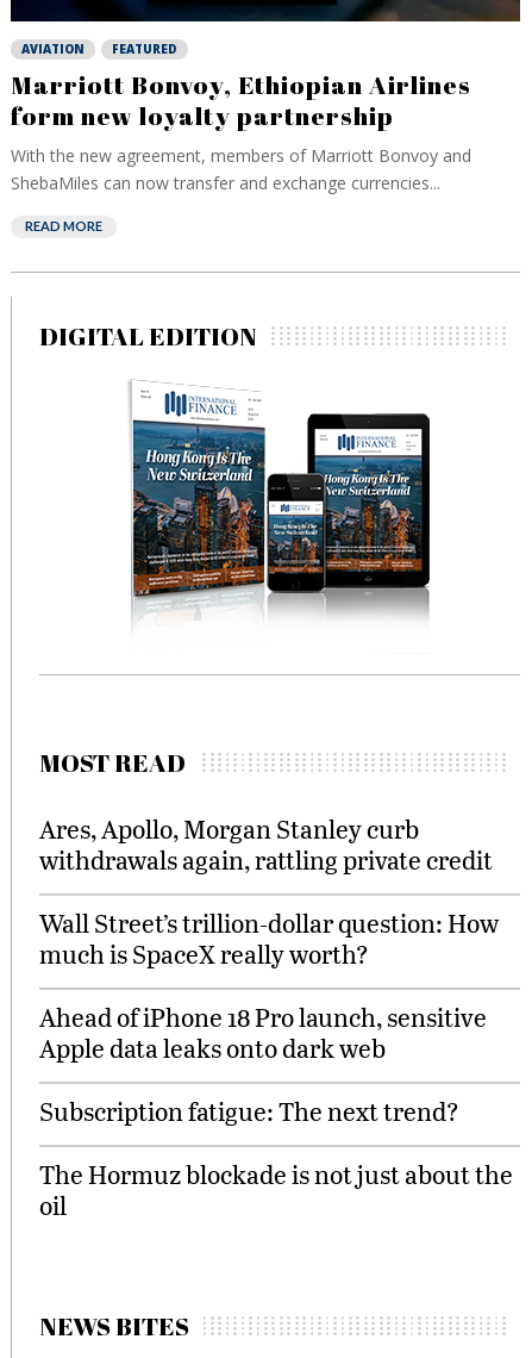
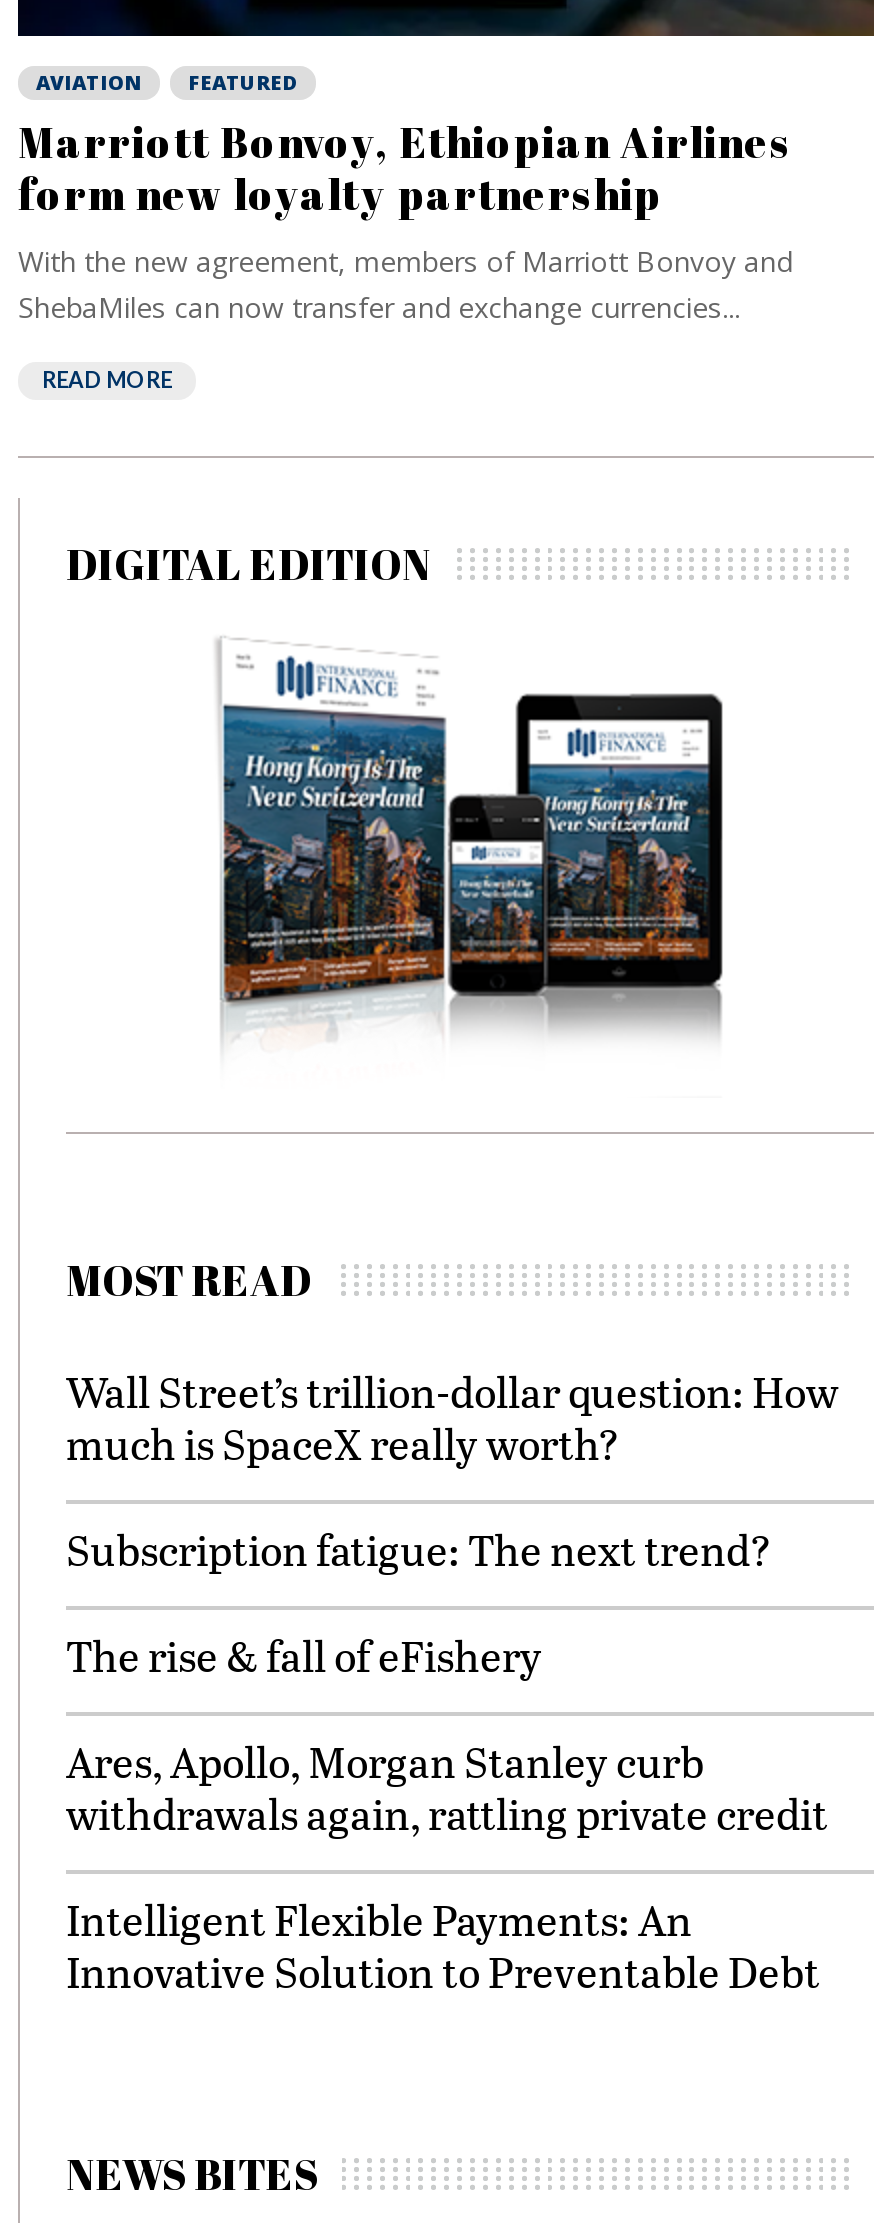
+ The rise & fall of eFishery

moved down: Ares, Apollo, Morgan Stanley curb | withdrawals again, rattling private credit

moved up: Wall Street’s trillion-dollar question: How | much is SpaceX really worth?

- Ahead of iPhone 18 Pro launch, sensitive
- Apple data leaks onto dark web
- The Hormuz blockade is not just about the
- oil
+ Intelligent Flexible Payments: An
+ Innovative Solution to Preventable Debt

moved up: Subscription fatigue: The next trend?
